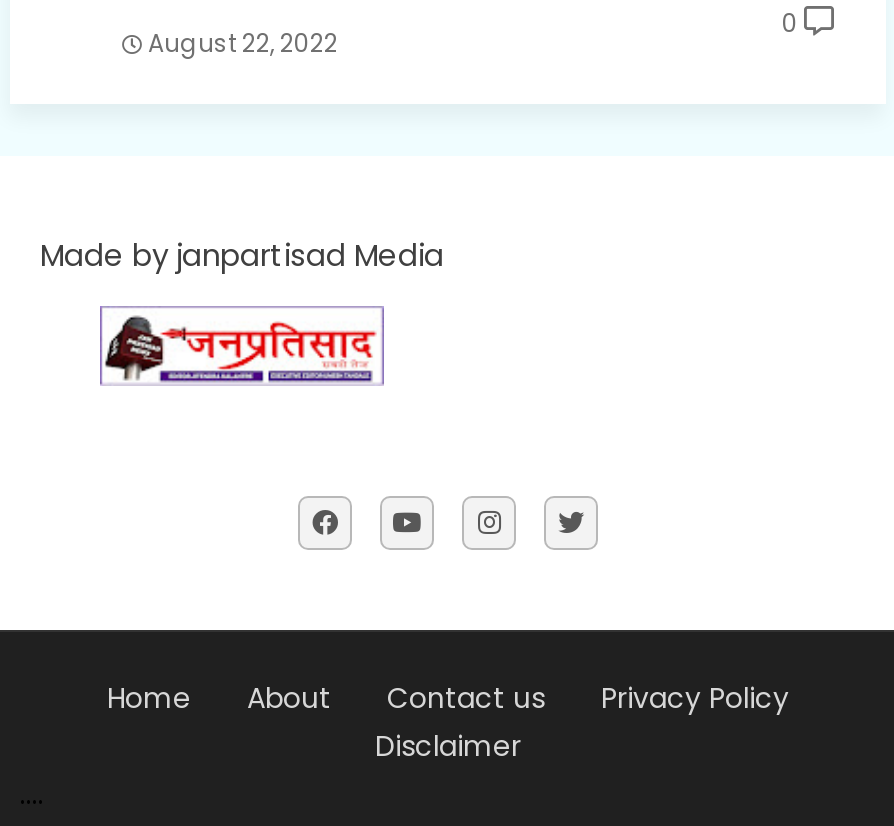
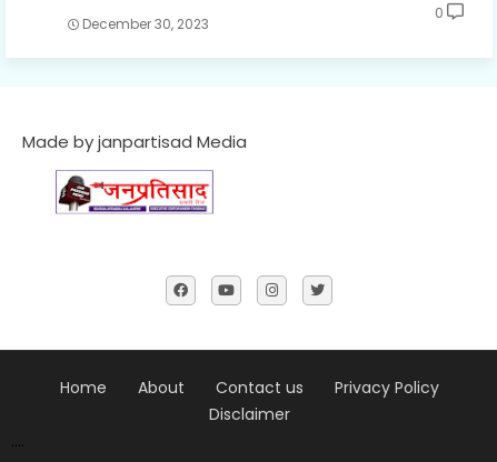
- August 22, 2022
+ December 30, 2023
